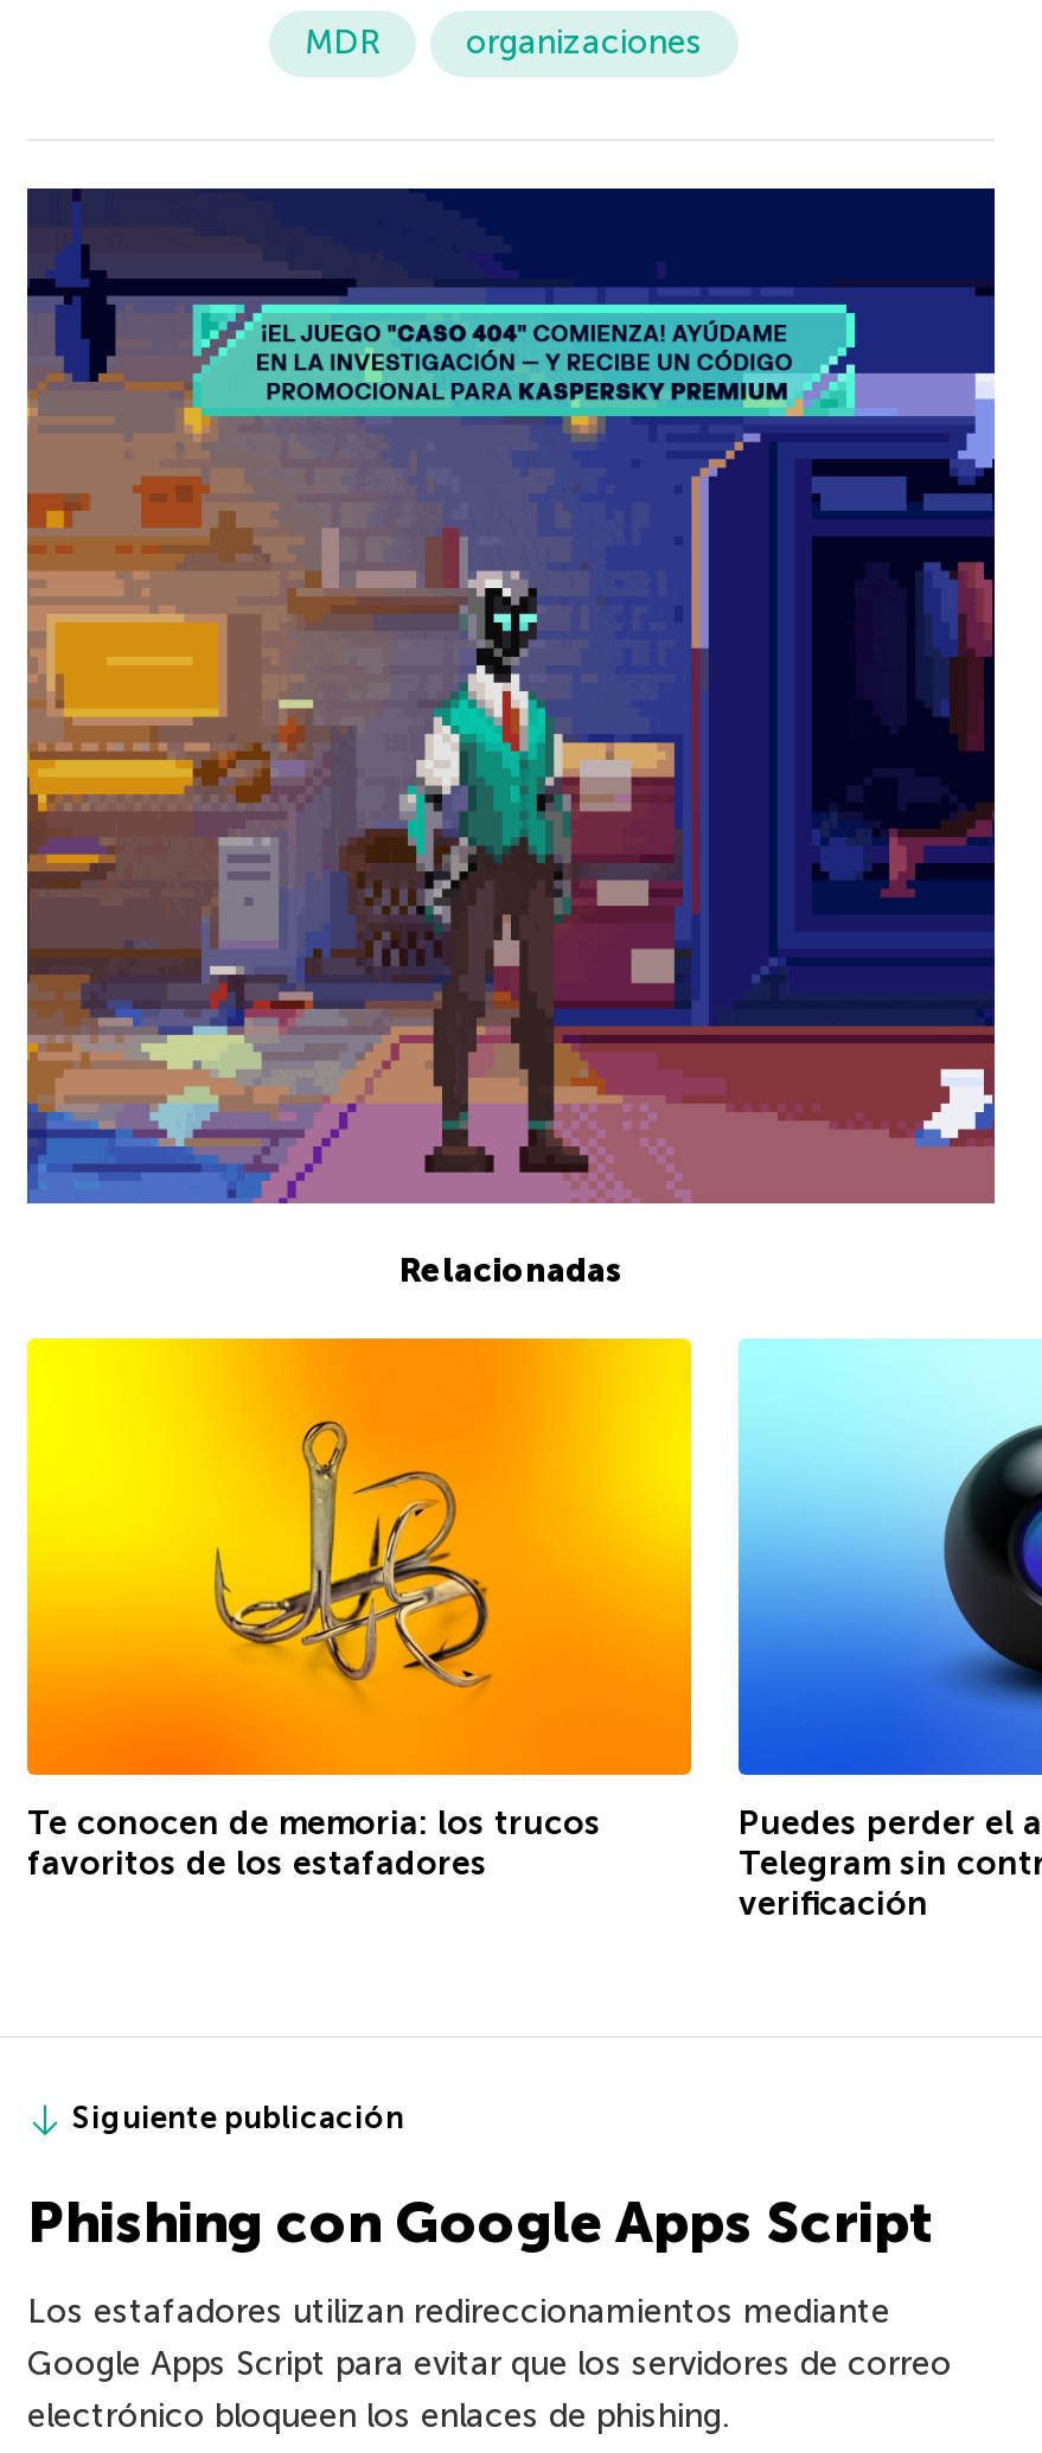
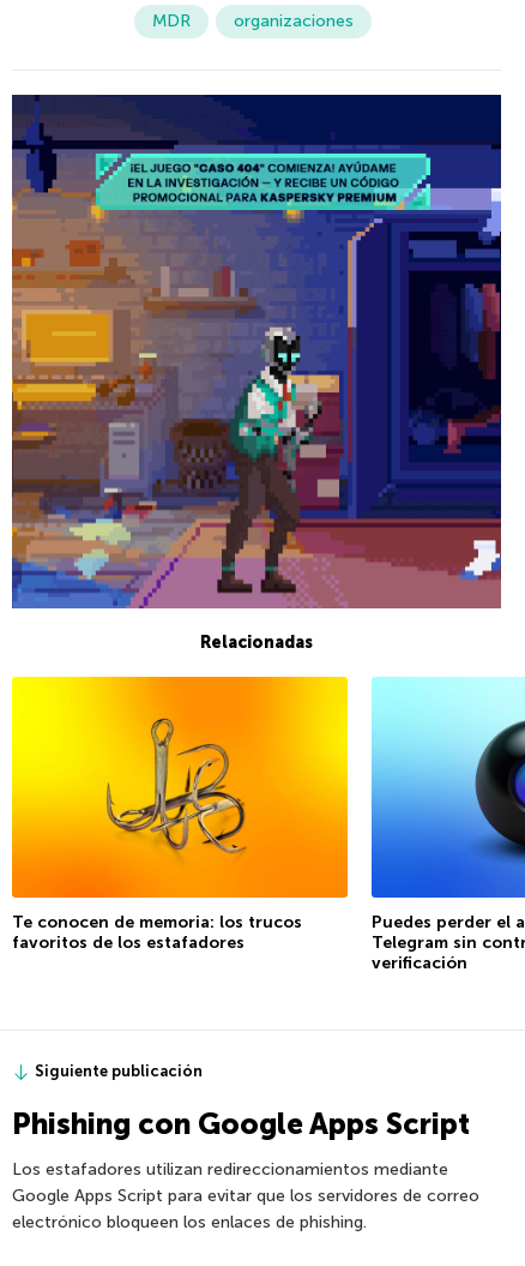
- [image]
+ [image]
